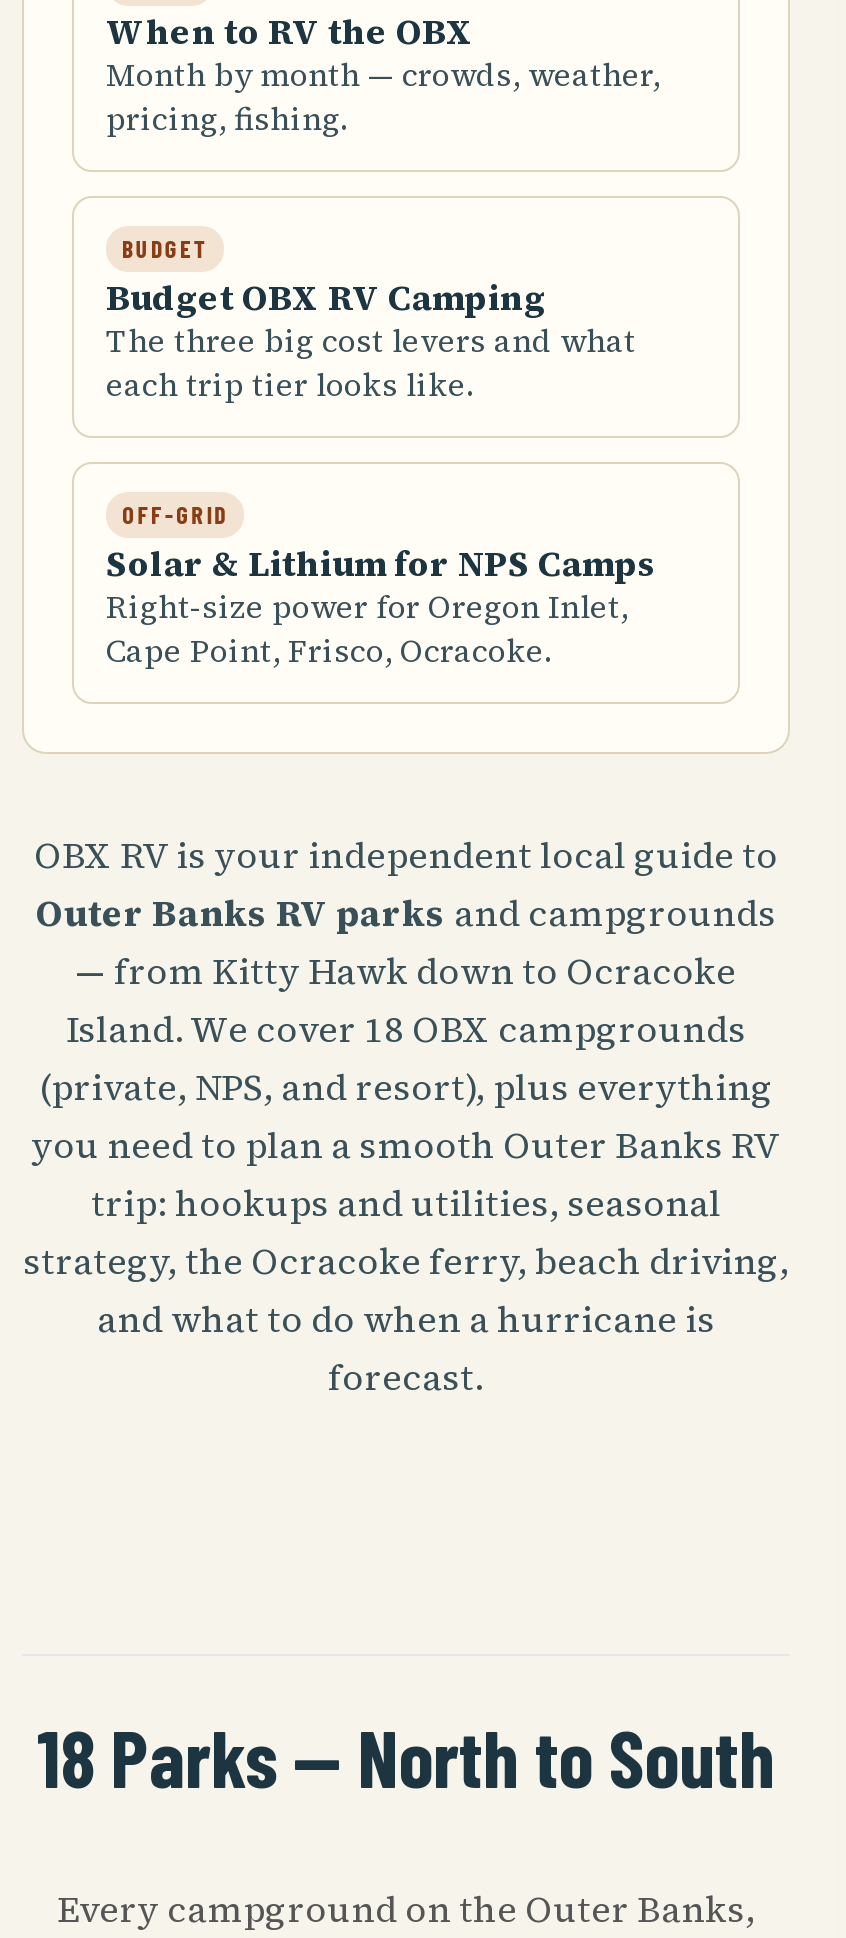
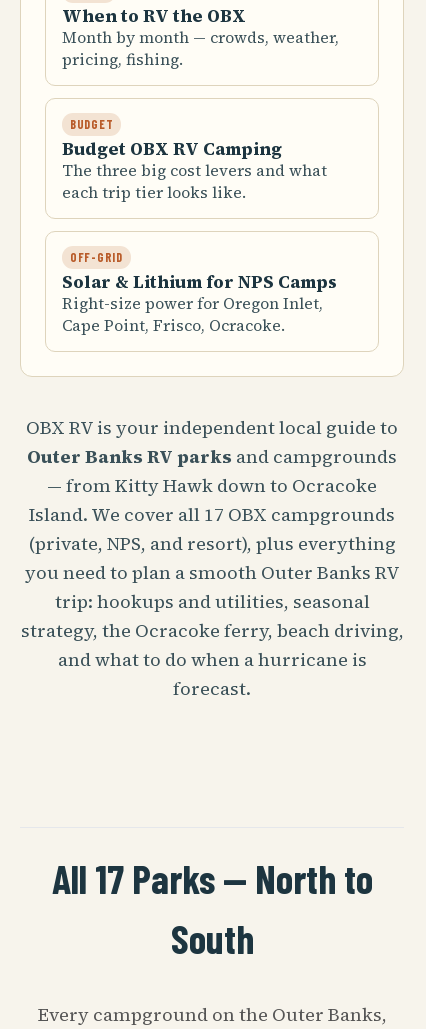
- Island. We cover 18 OBX campgrounds
+ Island. We cover all 17 OBX campgrounds

- 18 Parks — North to South
+ All 17 Parks — North to
+ South
